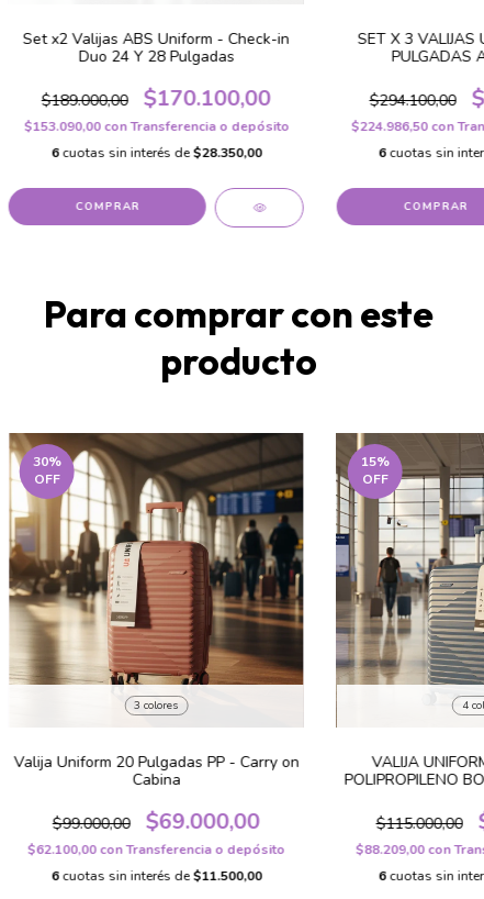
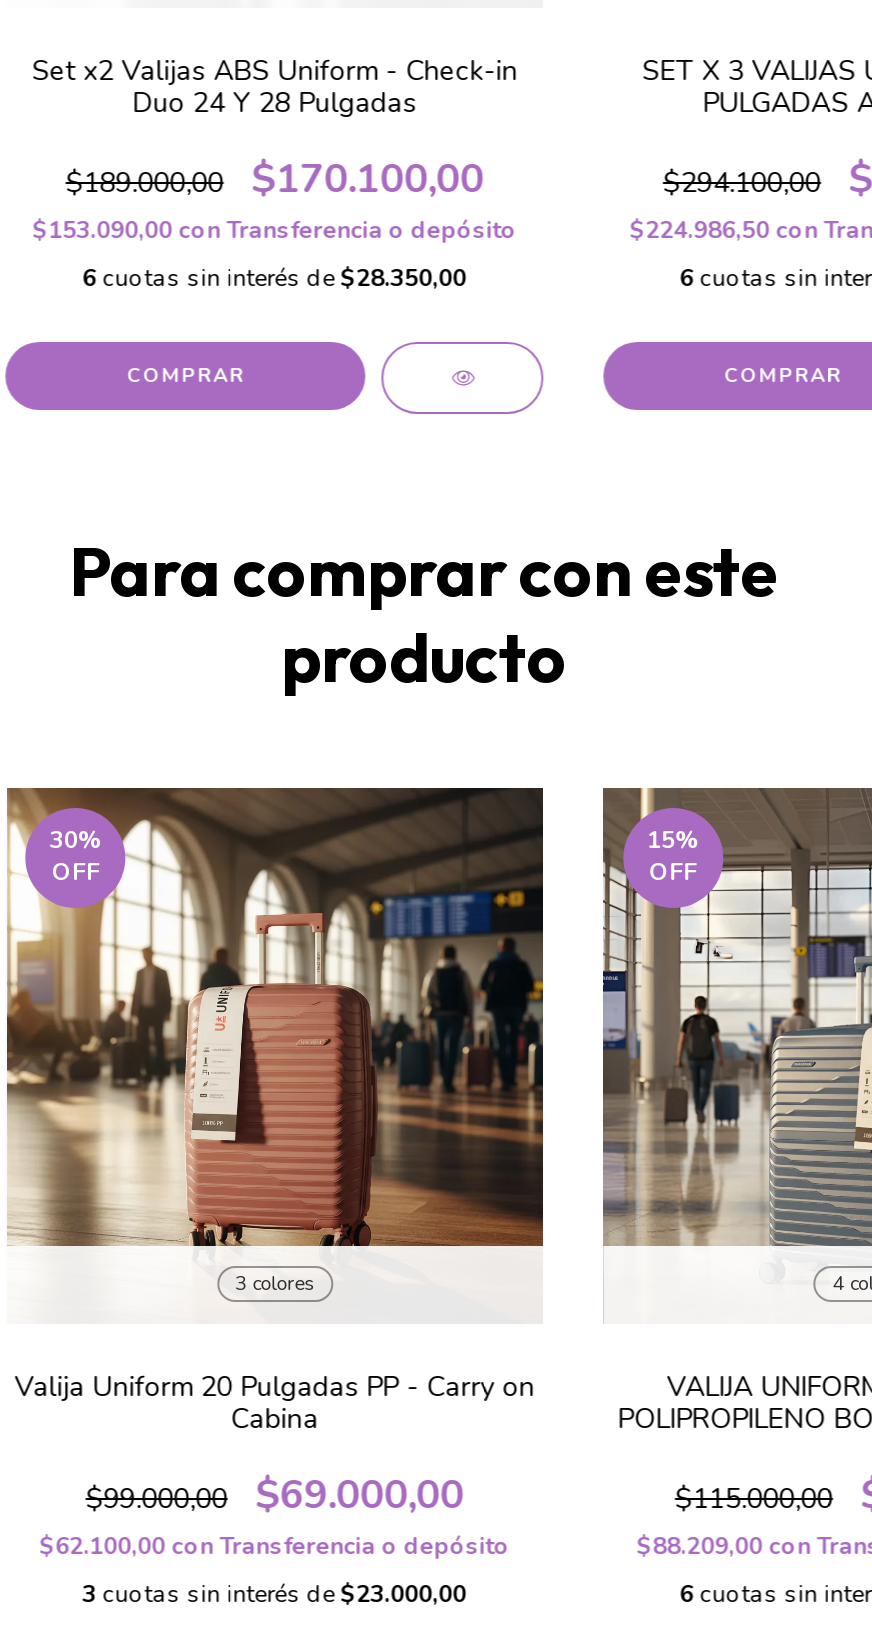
- 6 cuotas sin interés de $11.500,00
+ 3 cuotas sin interés de $23.000,00
